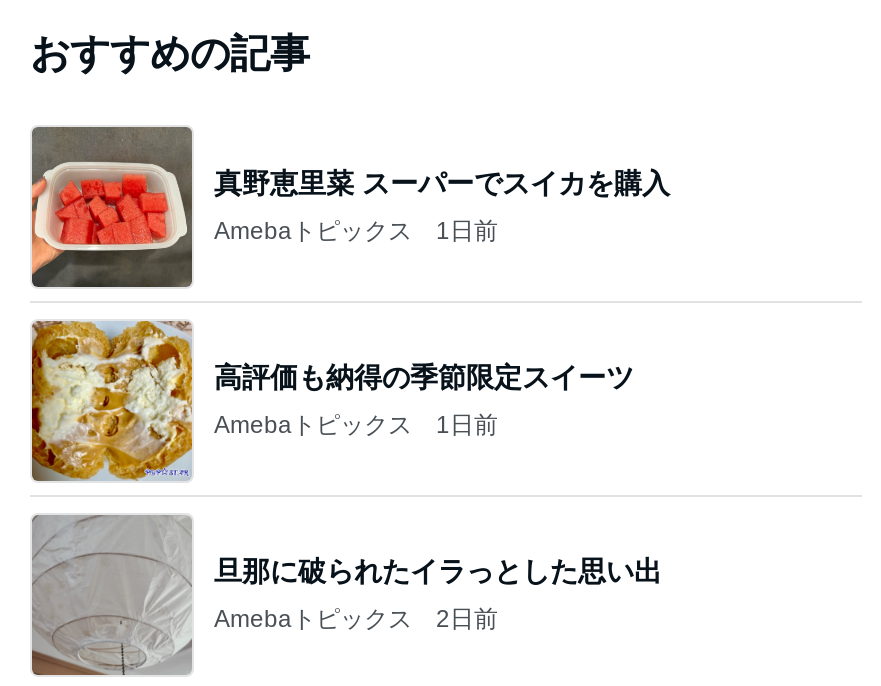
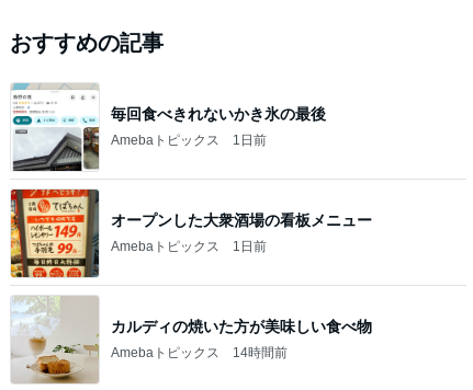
- [image]
- 真野恵里菜 スーパーでスイカを購入
+ [image]
+ 毎回食べきれないかき氷の最後

- [image]
- 高評価も納得の季節限定スイーツ
+ [image]
+ オープンした大衆酒場の看板メニュー

- [image]
- 旦那に破られたイラっとした思い出
+ [image]
+ カルディの焼いた方が美味しい食べ物

- Amebaトピックス 2日前
+ Amebaトピックス 14時間前
